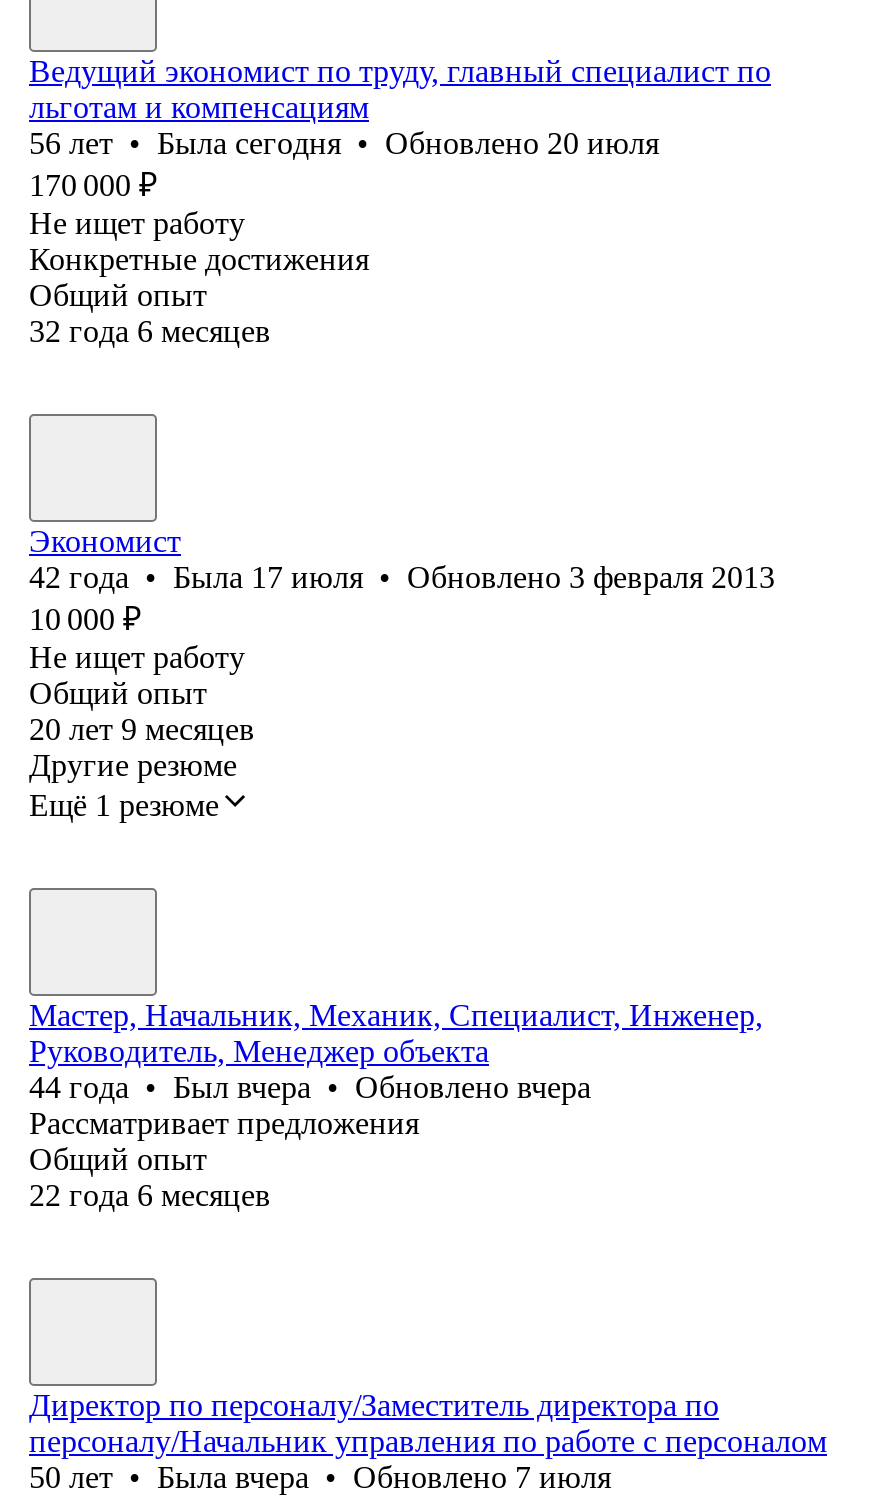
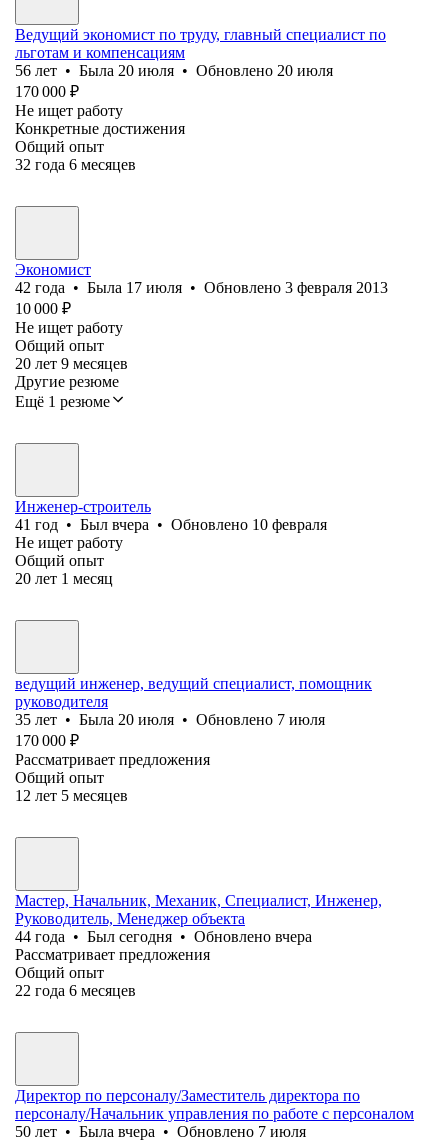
- 56 лет • Была сегодня • Обновлено 20 июля
+ 56 лет • Была 20 июля • Обновлено 20 июля

+ Инженер-строитель
+ 41 год • Был вчера • Обновлено 10 февраля
+ Не ищет работу
+ Общий опыт
+ 20 лет 1 месяц

+ ведущий инженер, ведущий специалист, помощник
+ руководителя
+ 35 лет • Была 20 июля • Обновлено 7 июля
+ 170 000 ₽
+ Рассматривает предложения
+ Общий опыт
+ 12 лет 5 месяцев

- 44 года • Был вчера • Обновлено вчера
+ 44 года • Был сегодня • Обновлено вчера
